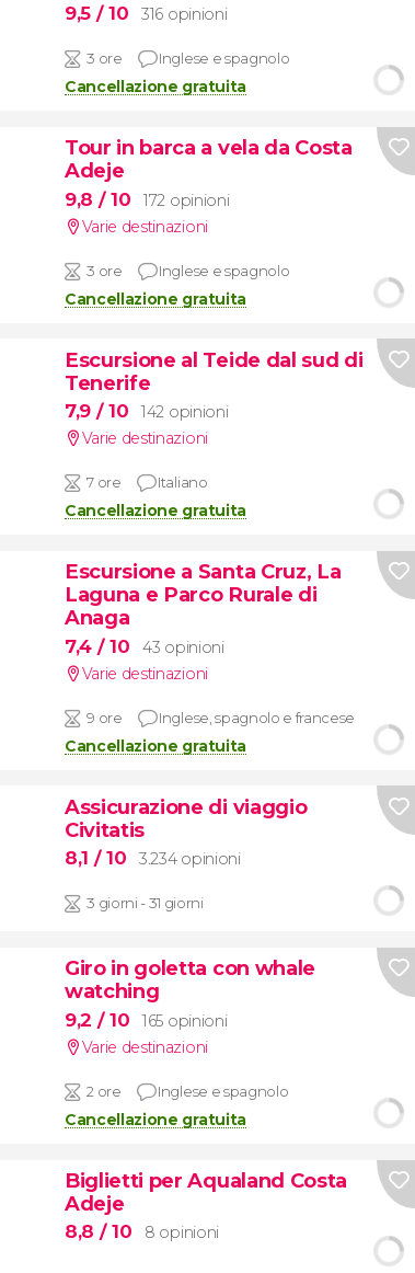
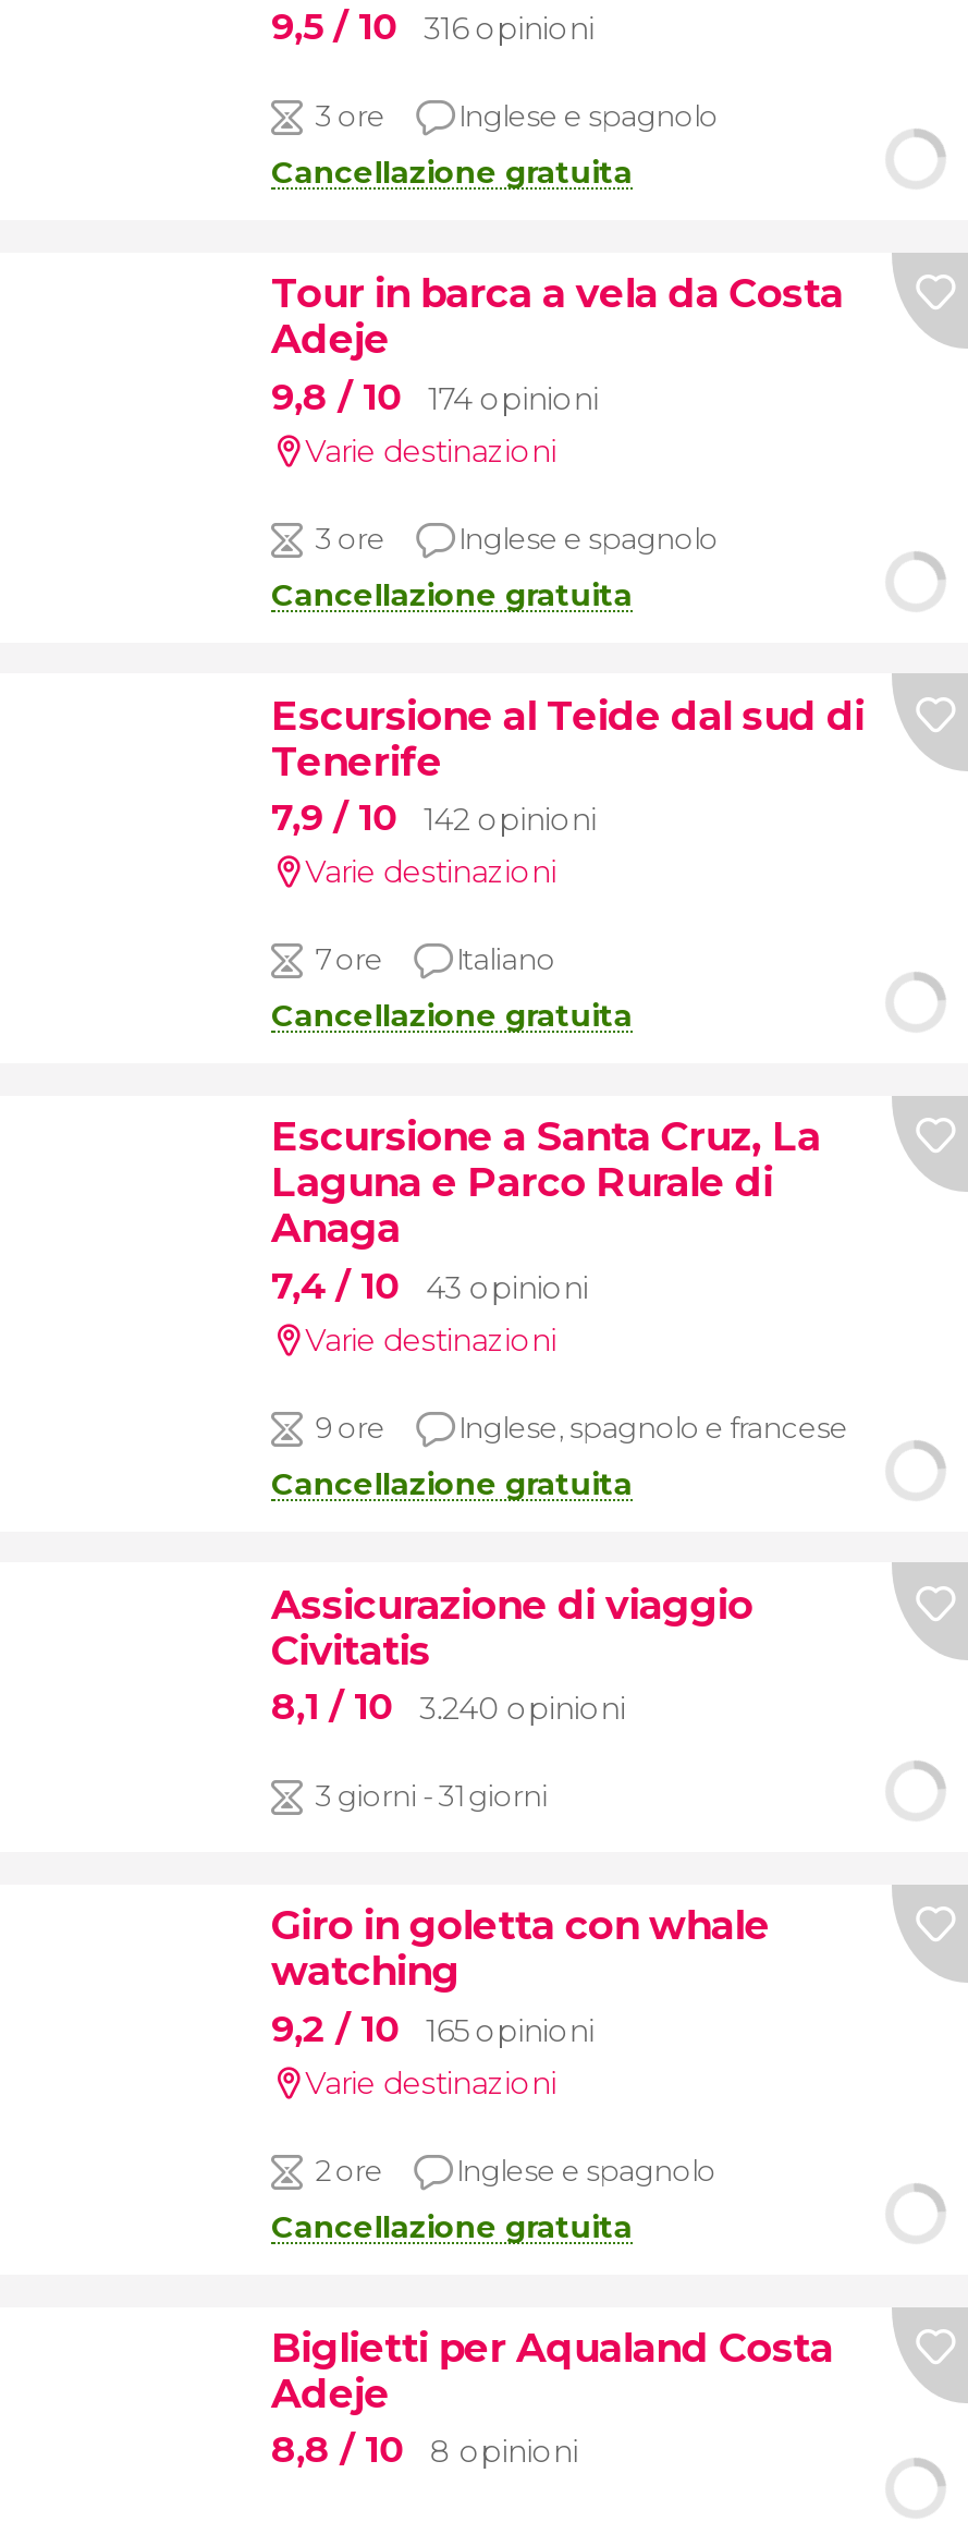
- 9,8 / 10 172 opinioni
+ 9,8 / 10 174 opinioni

- 8,1 / 10 3.234 opinioni
+ 8,1 / 10 3.240 opinioni
